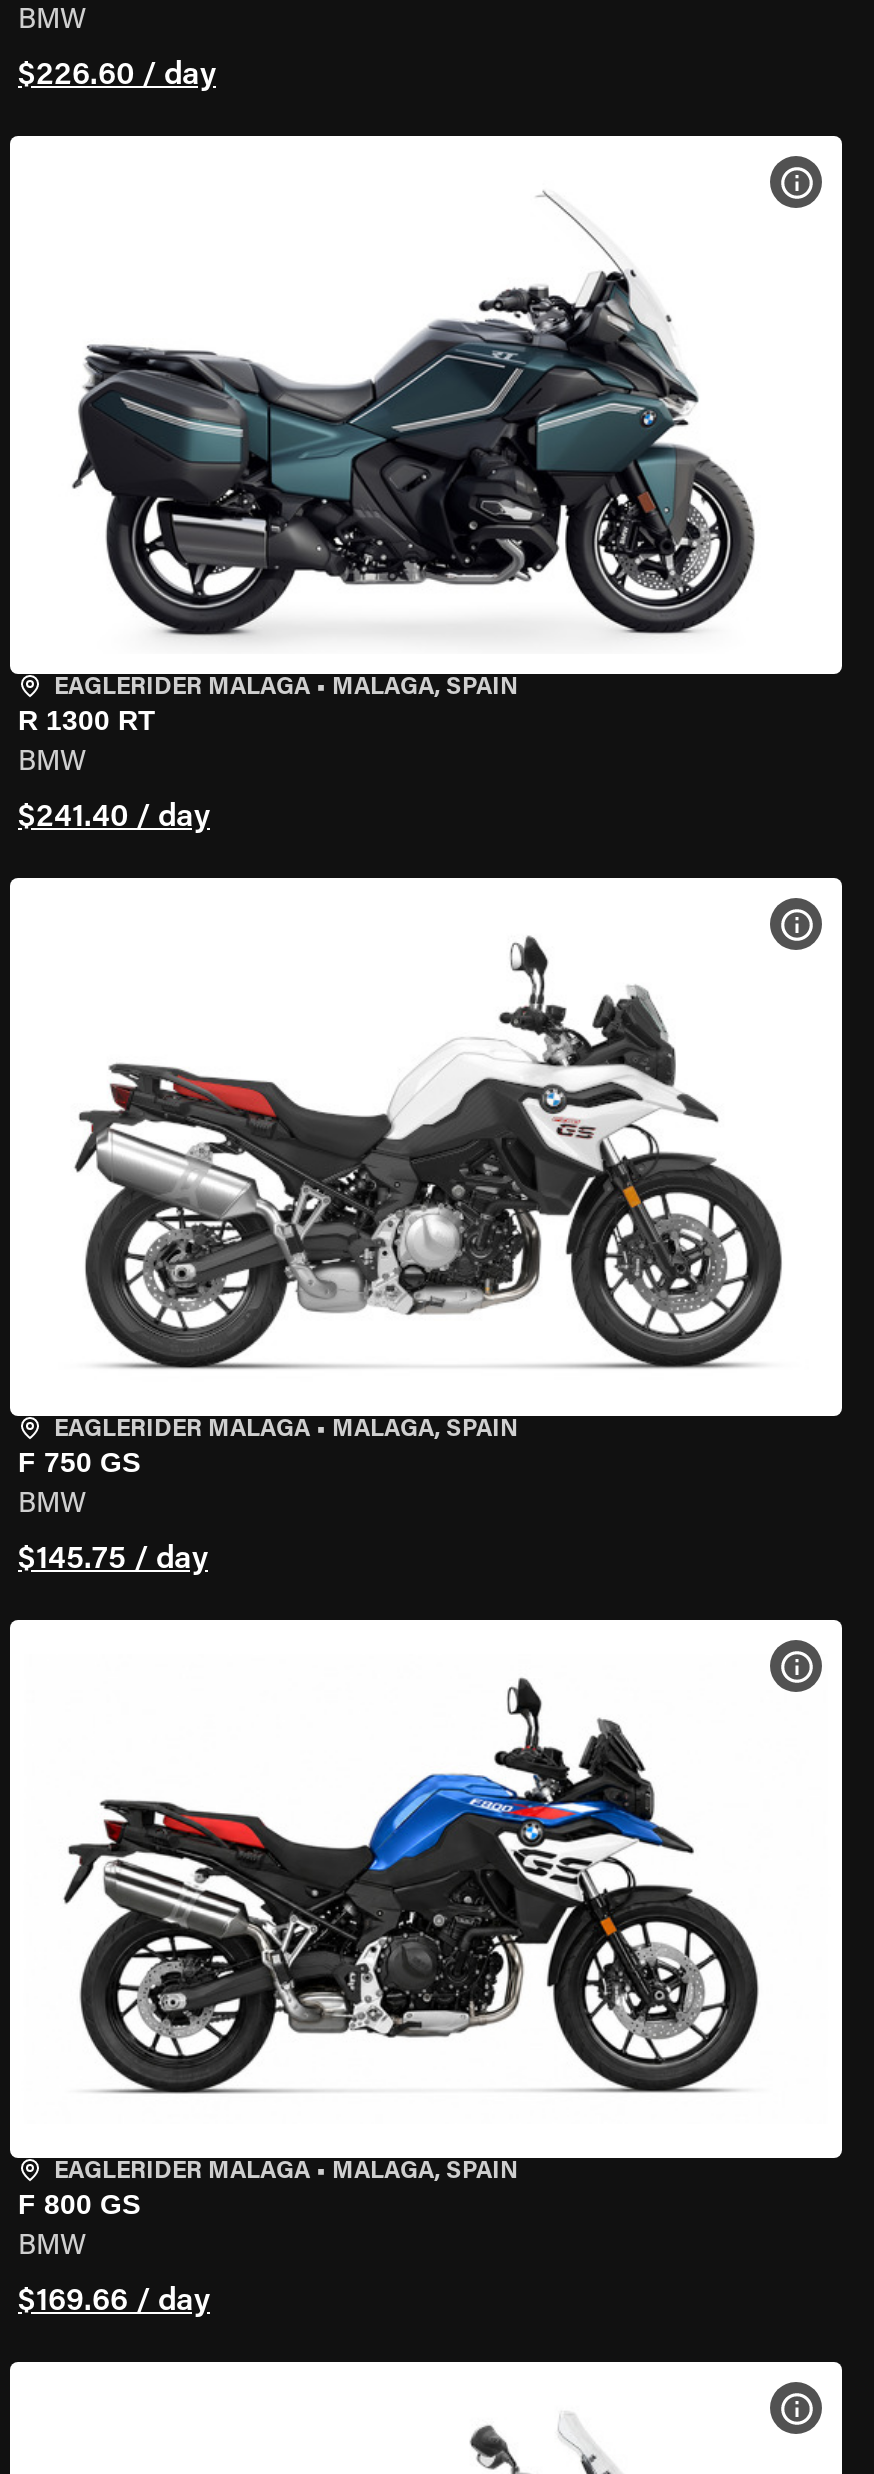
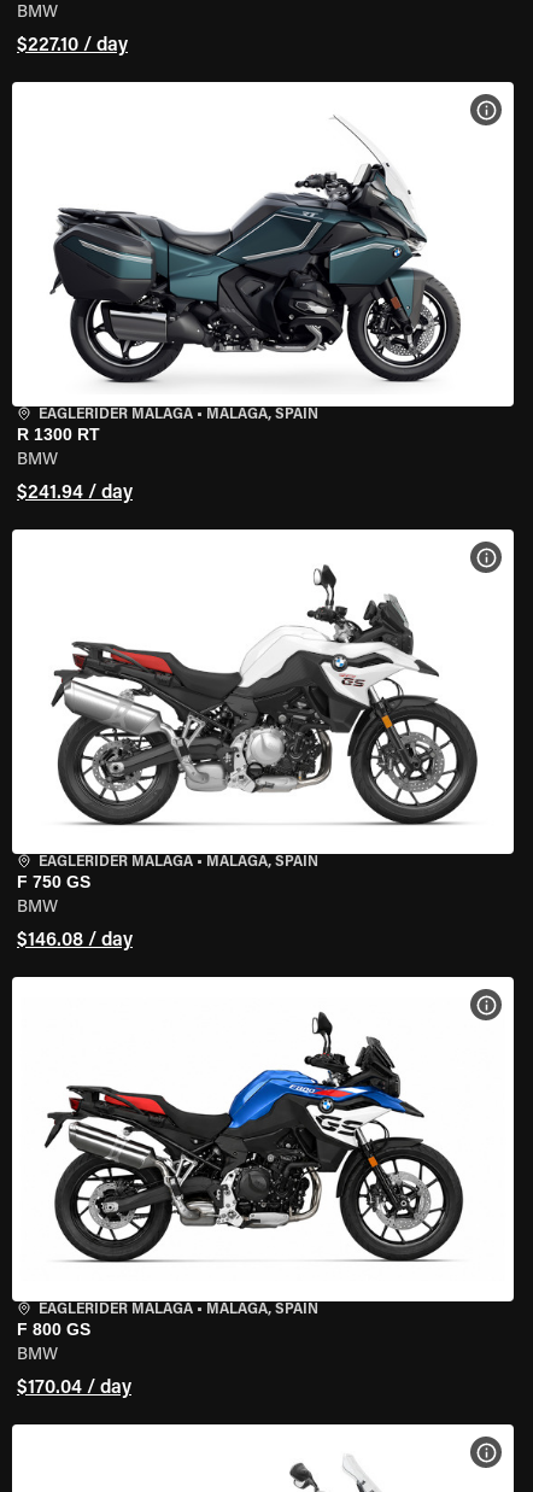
- $226.60 / day
+ $227.10 / day

- $241.40 / day
+ $241.94 / day

- $145.75 / day
+ $146.08 / day

- $169.66 / day
+ $170.04 / day
